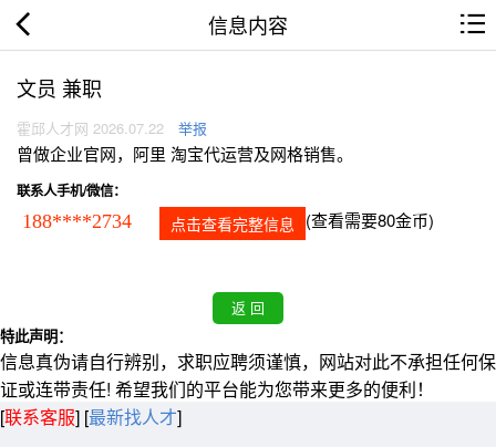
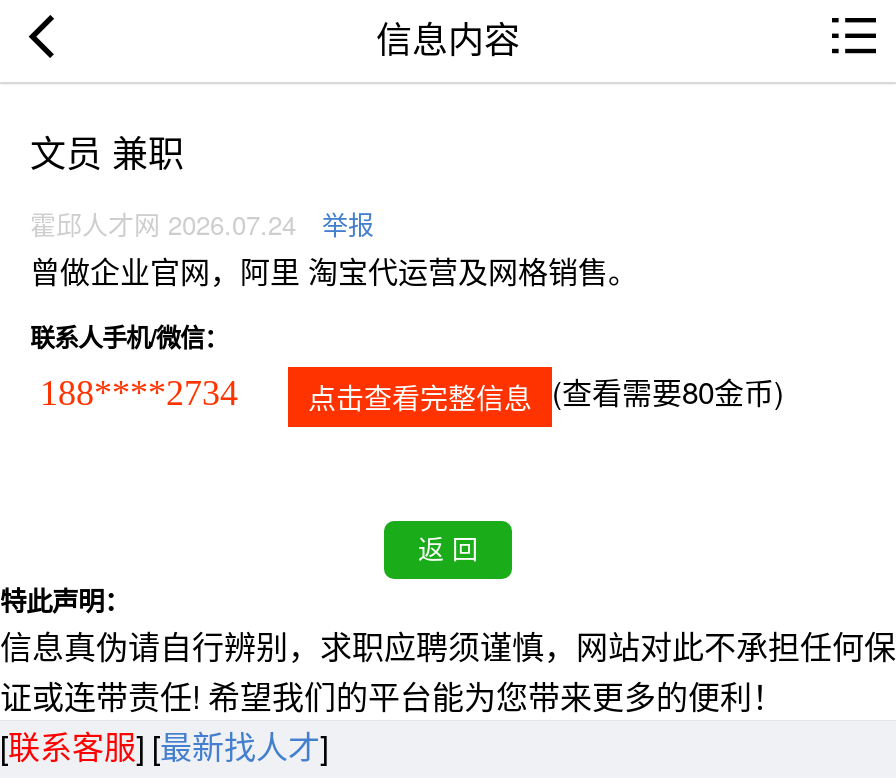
- 霍邱人才网 2026.07.22 举报
+ 霍邱人才网 2026.07.24 举报
